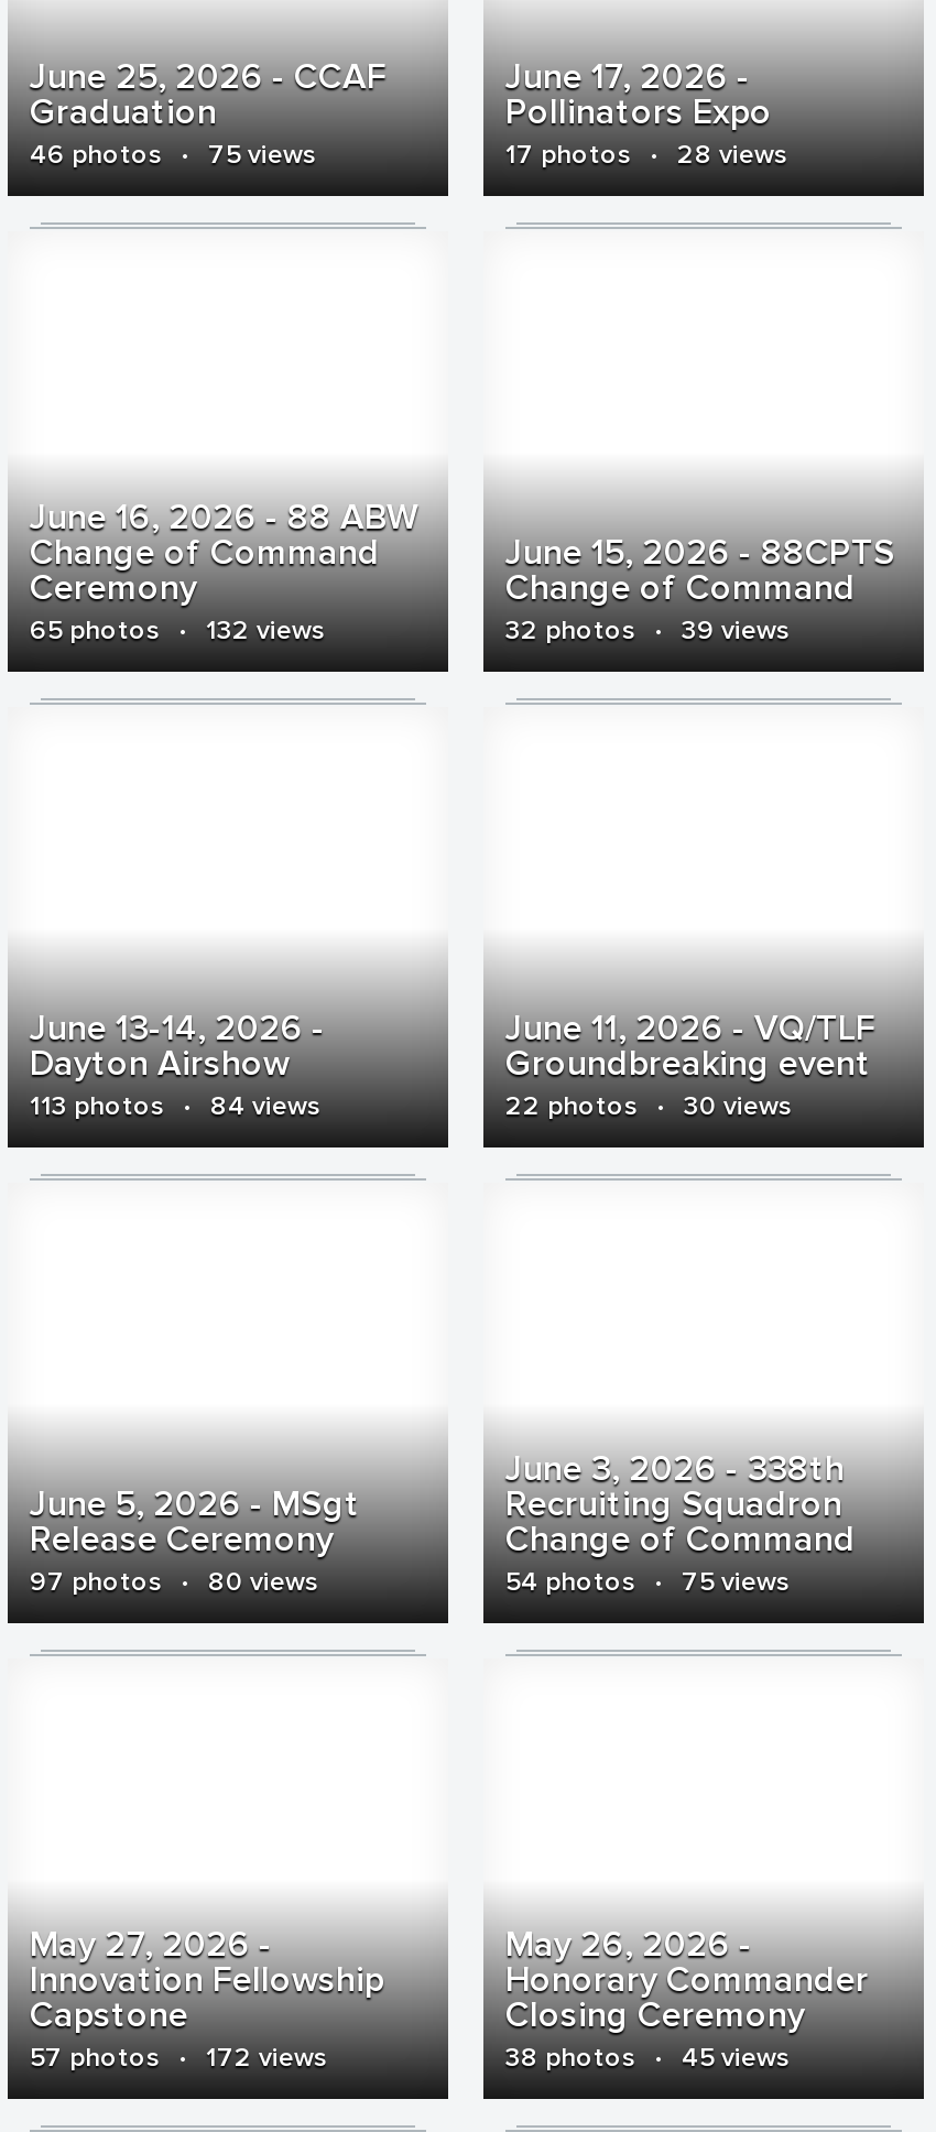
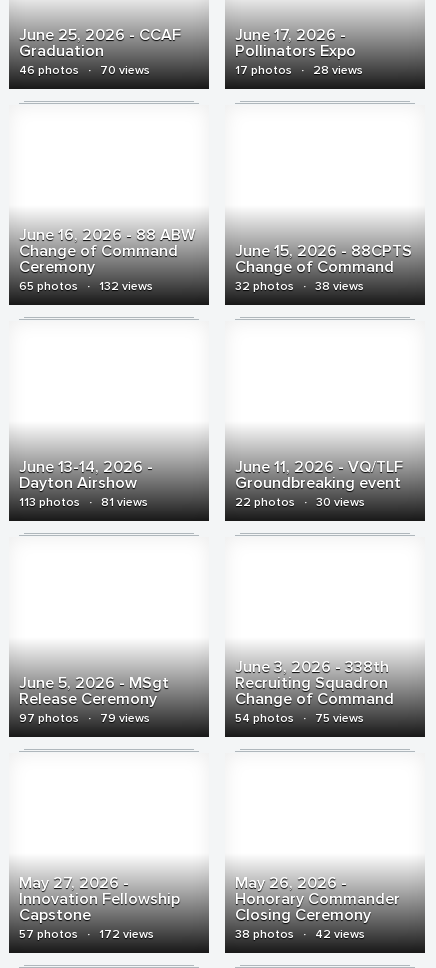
- 46 photos · 75 views
+ 46 photos · 70 views

- 32 photos · 39 views
+ 32 photos · 38 views

- 113 photos · 84 views
+ 113 photos · 81 views

- 97 photos · 80 views
+ 97 photos · 79 views

- 38 photos · 45 views
+ 38 photos · 42 views
